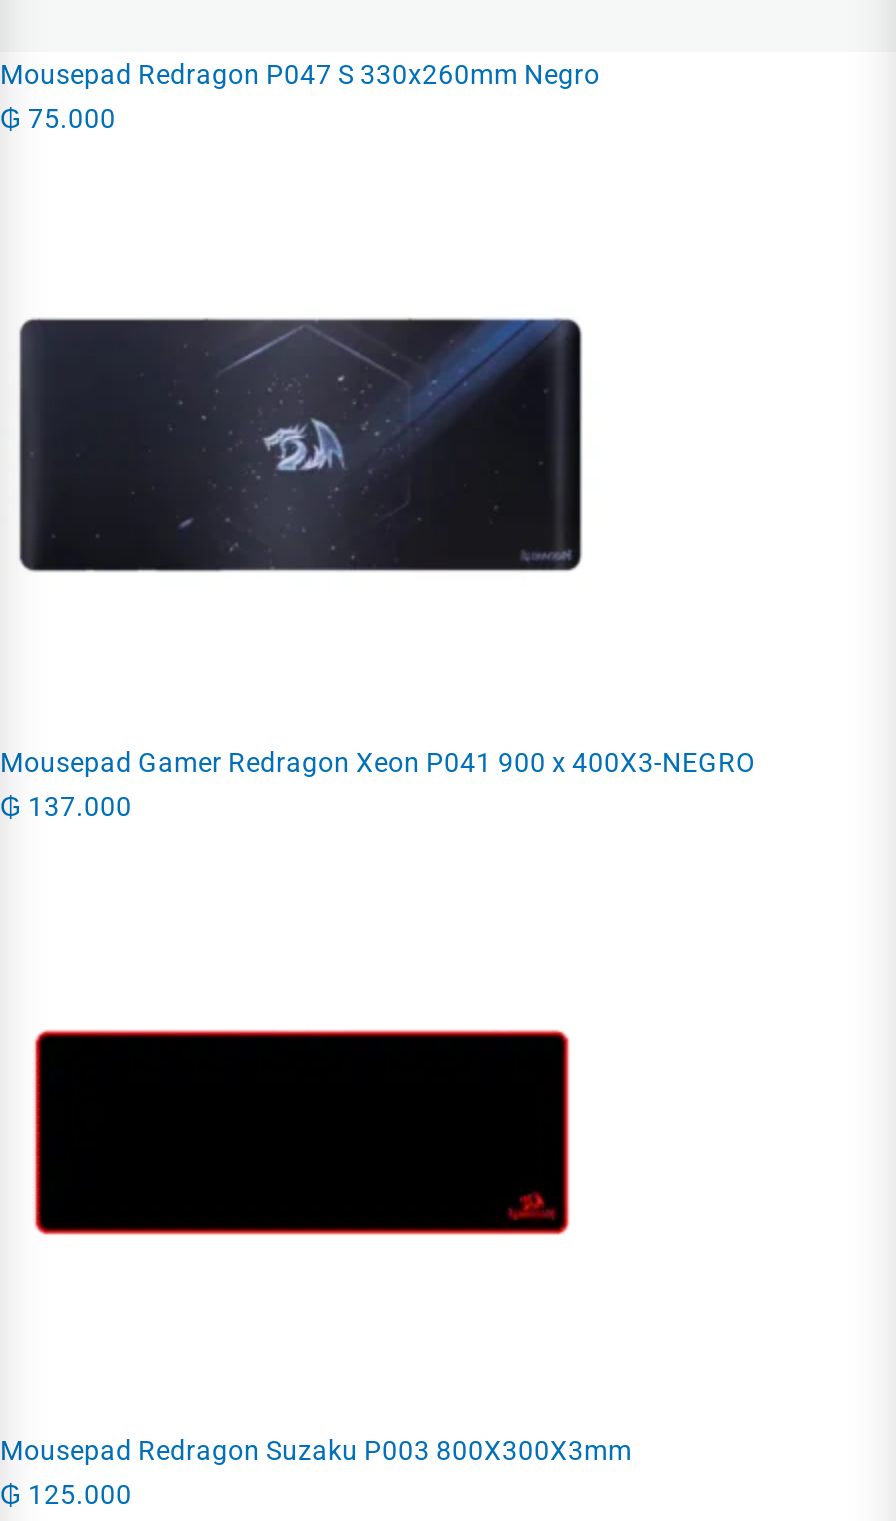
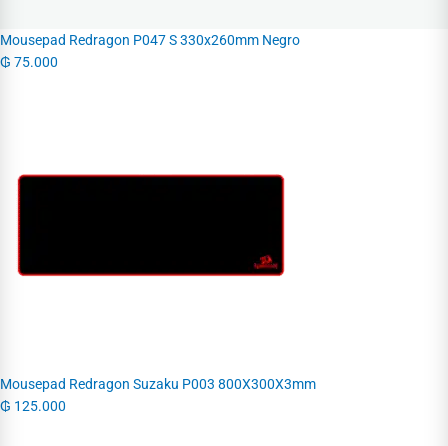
- [image]

- Mousepad Gamer Redragon Xeon P041 900 x 400X3-NEGRO
- ₲ 137.000
